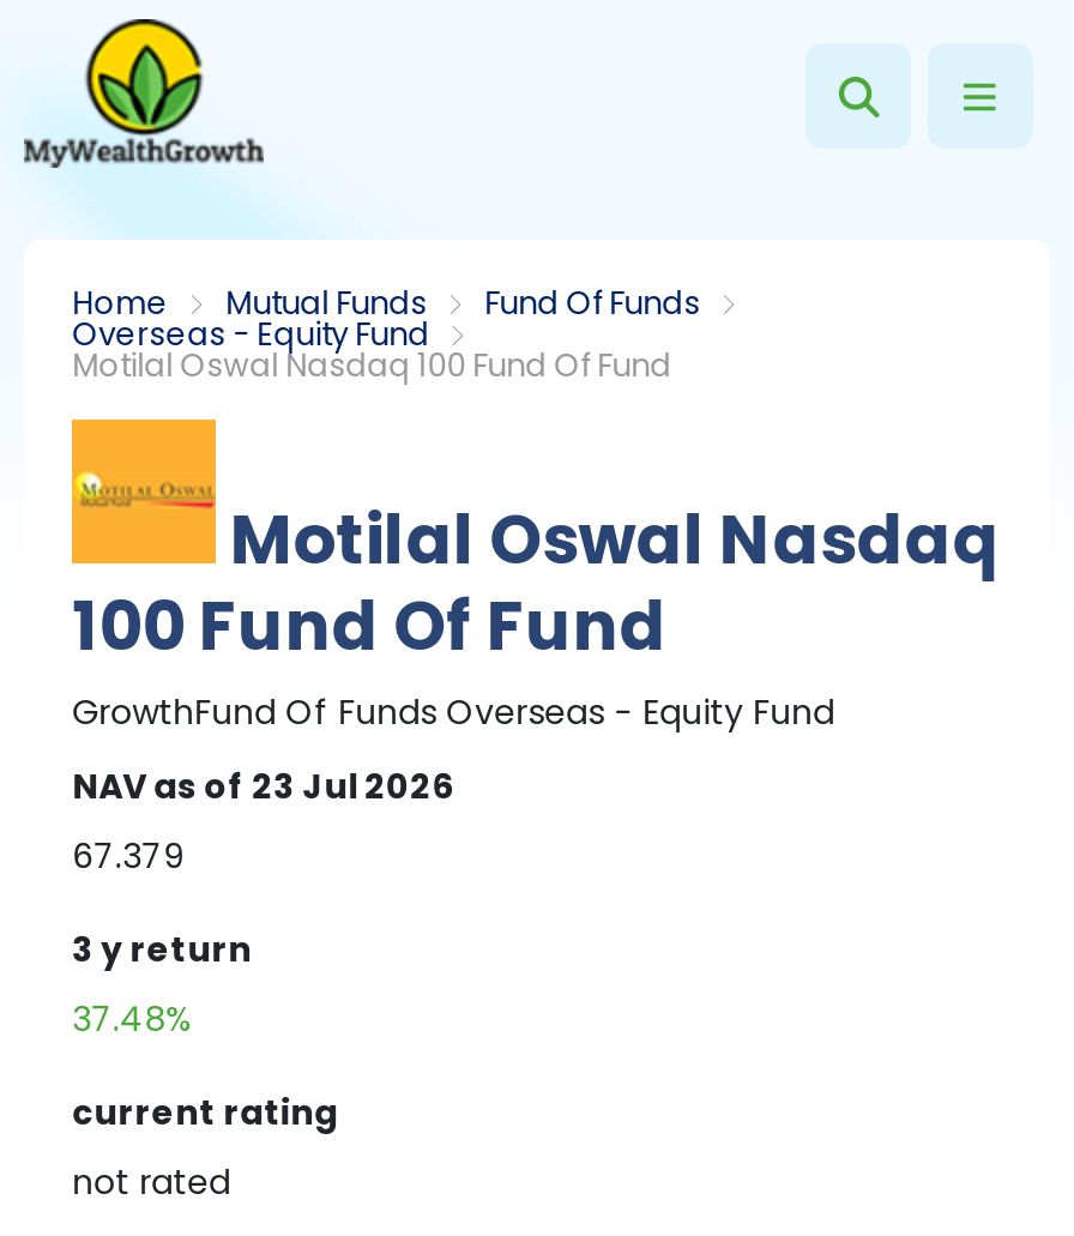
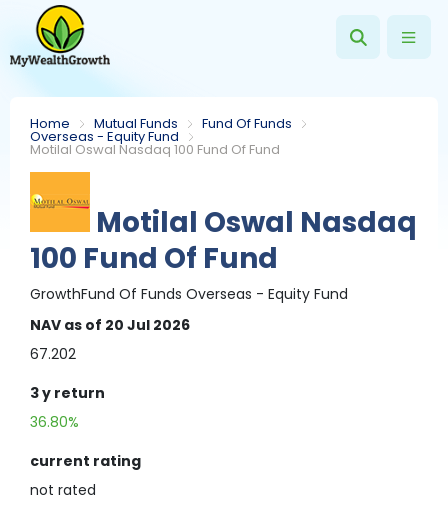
- NAV as of 23 Jul 2026
+ NAV as of 20 Jul 2026

- 67.379
+ 67.202

- 37.48%
+ 36.80%
